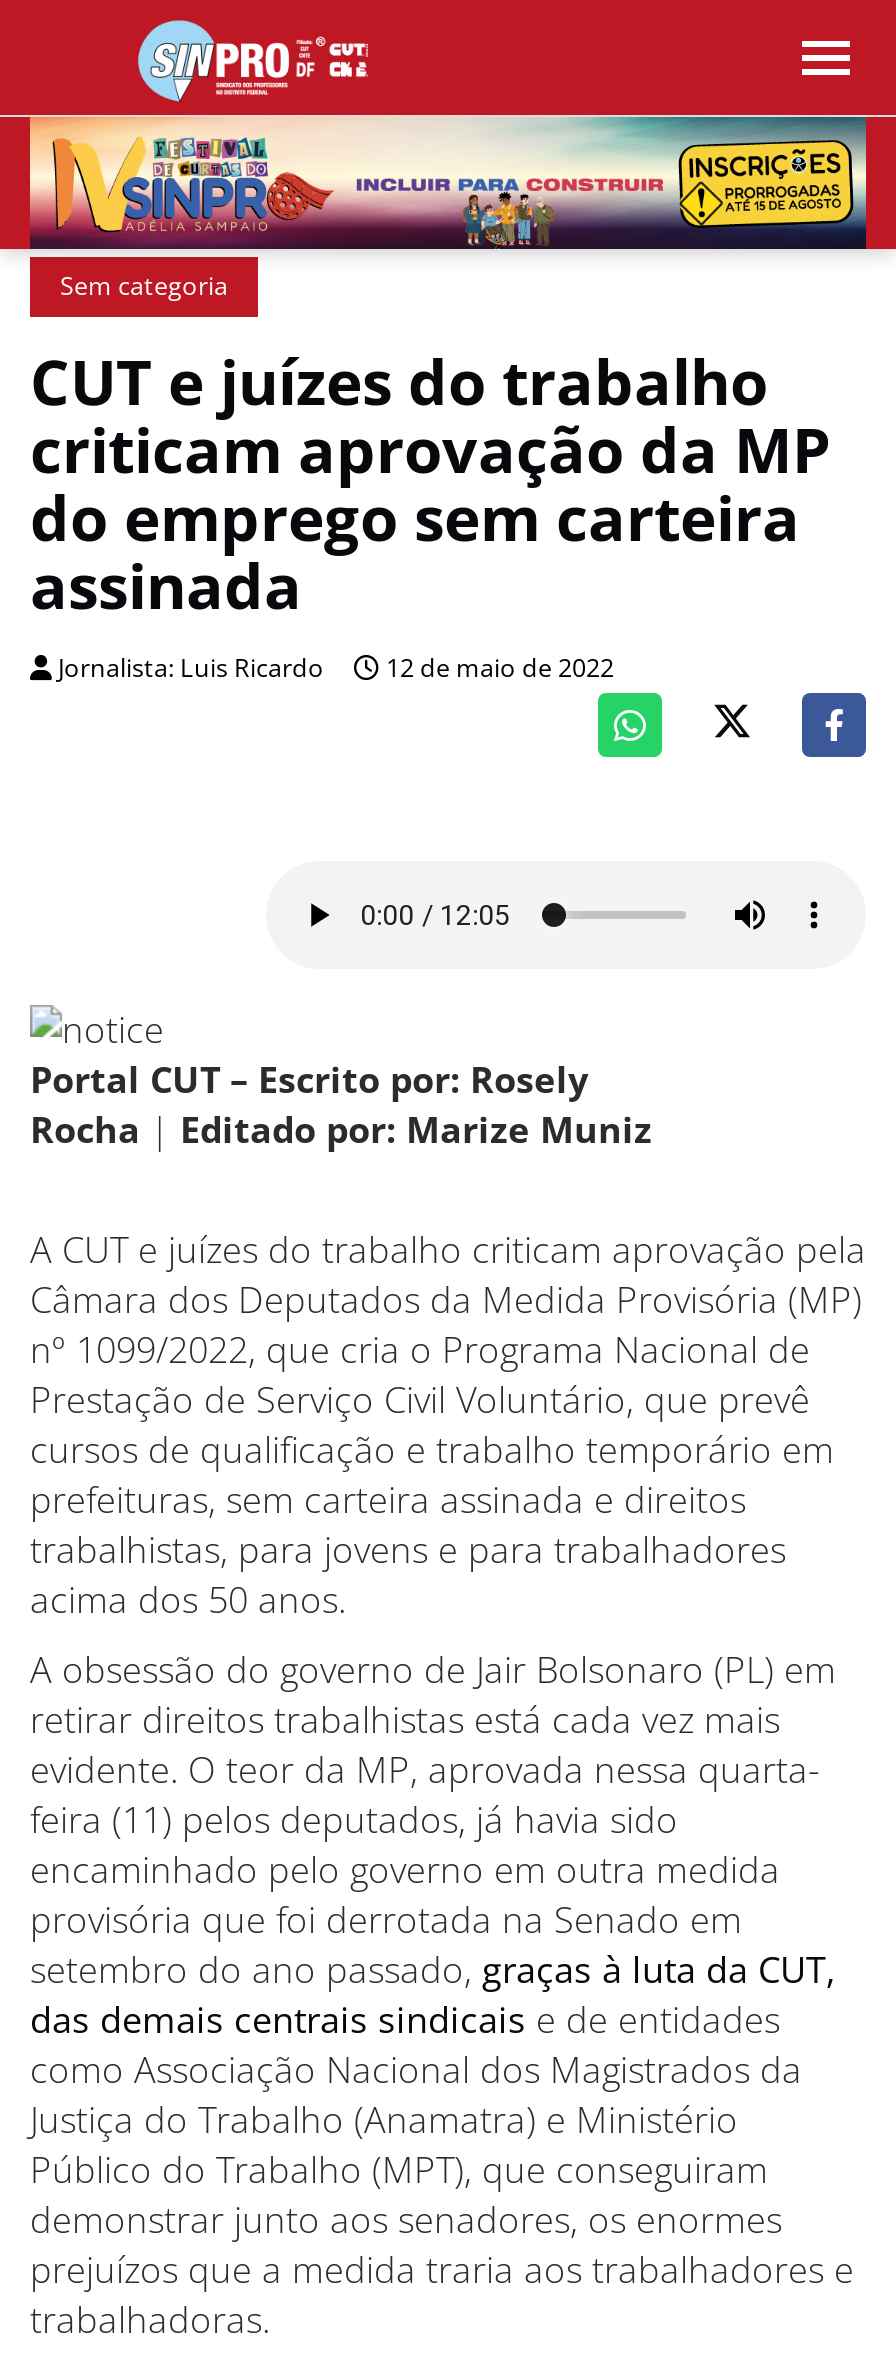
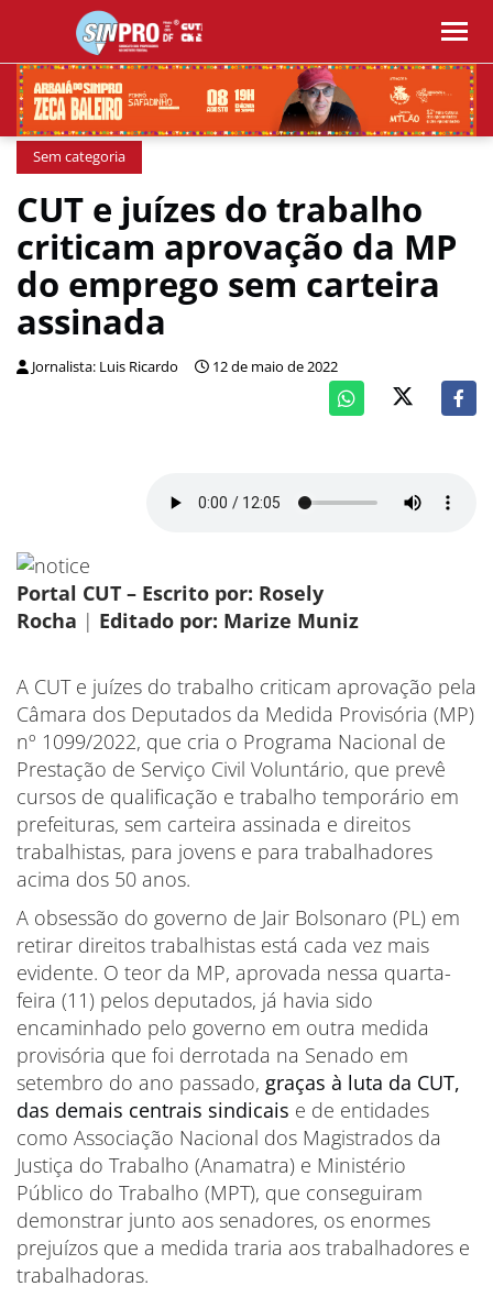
- [image]
+ [image]
